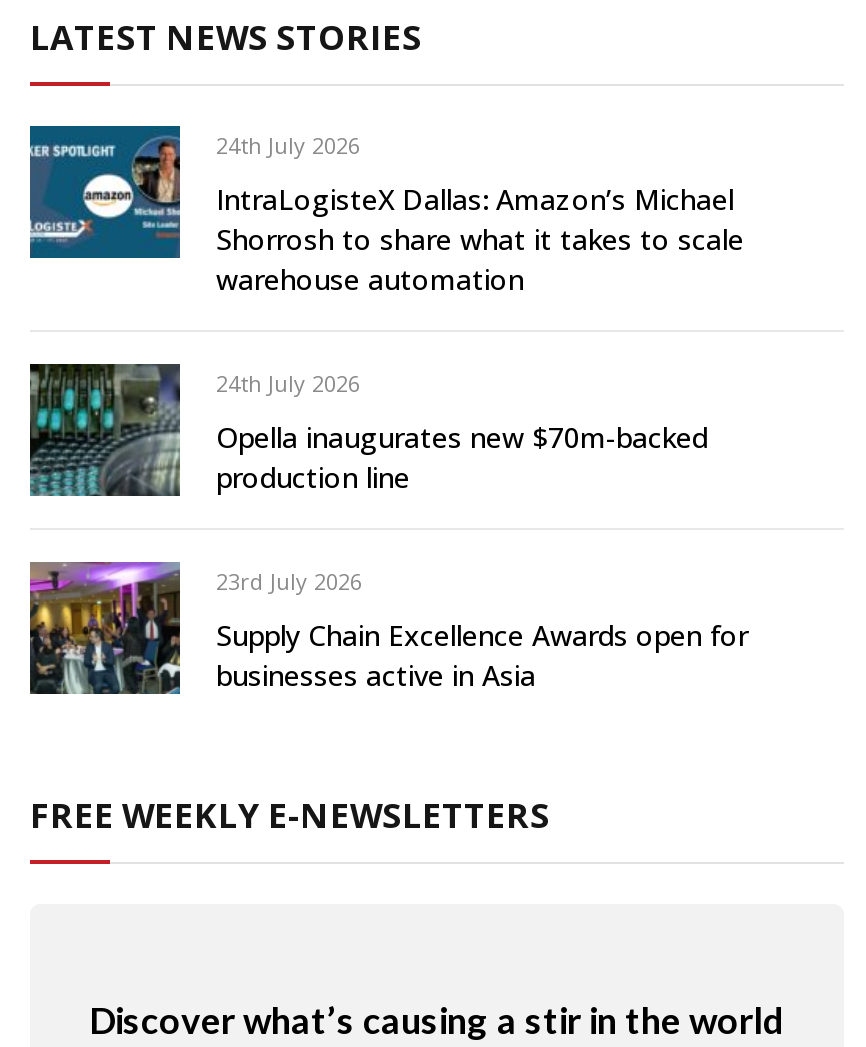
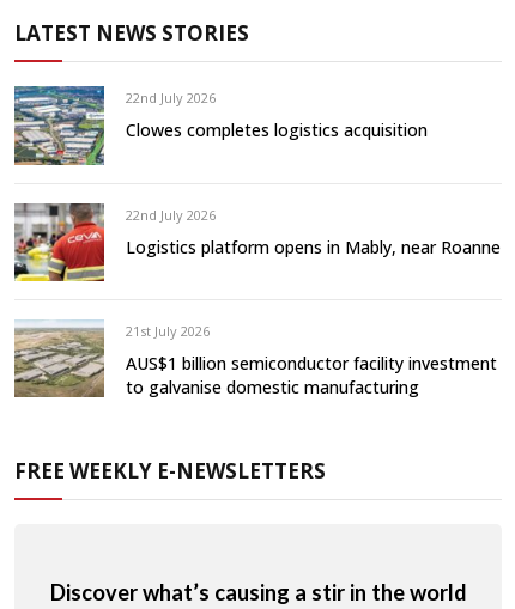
- [image]
- 24th July 2026
+ [image]
+ 22nd July 2026

- IntraLogisteX Dallas: Amazon’s Michael
- Shorrosh to share what it takes to scale
- warehouse automation
+ Clowes completes logistics acquisition

- [image]
- 24th July 2026
+ [image]
+ 22nd July 2026

- Opella inaugurates new $70m-backed
- production line
+ Logistics platform opens in Mably, near Roanne

- [image]
- 23rd July 2026
+ [image]
+ 21st July 2026

- Supply Chain Excellence Awards open for
- businesses active in Asia
+ AUS$1 billion semiconductor facility investment
+ to galvanise domestic manufacturing
